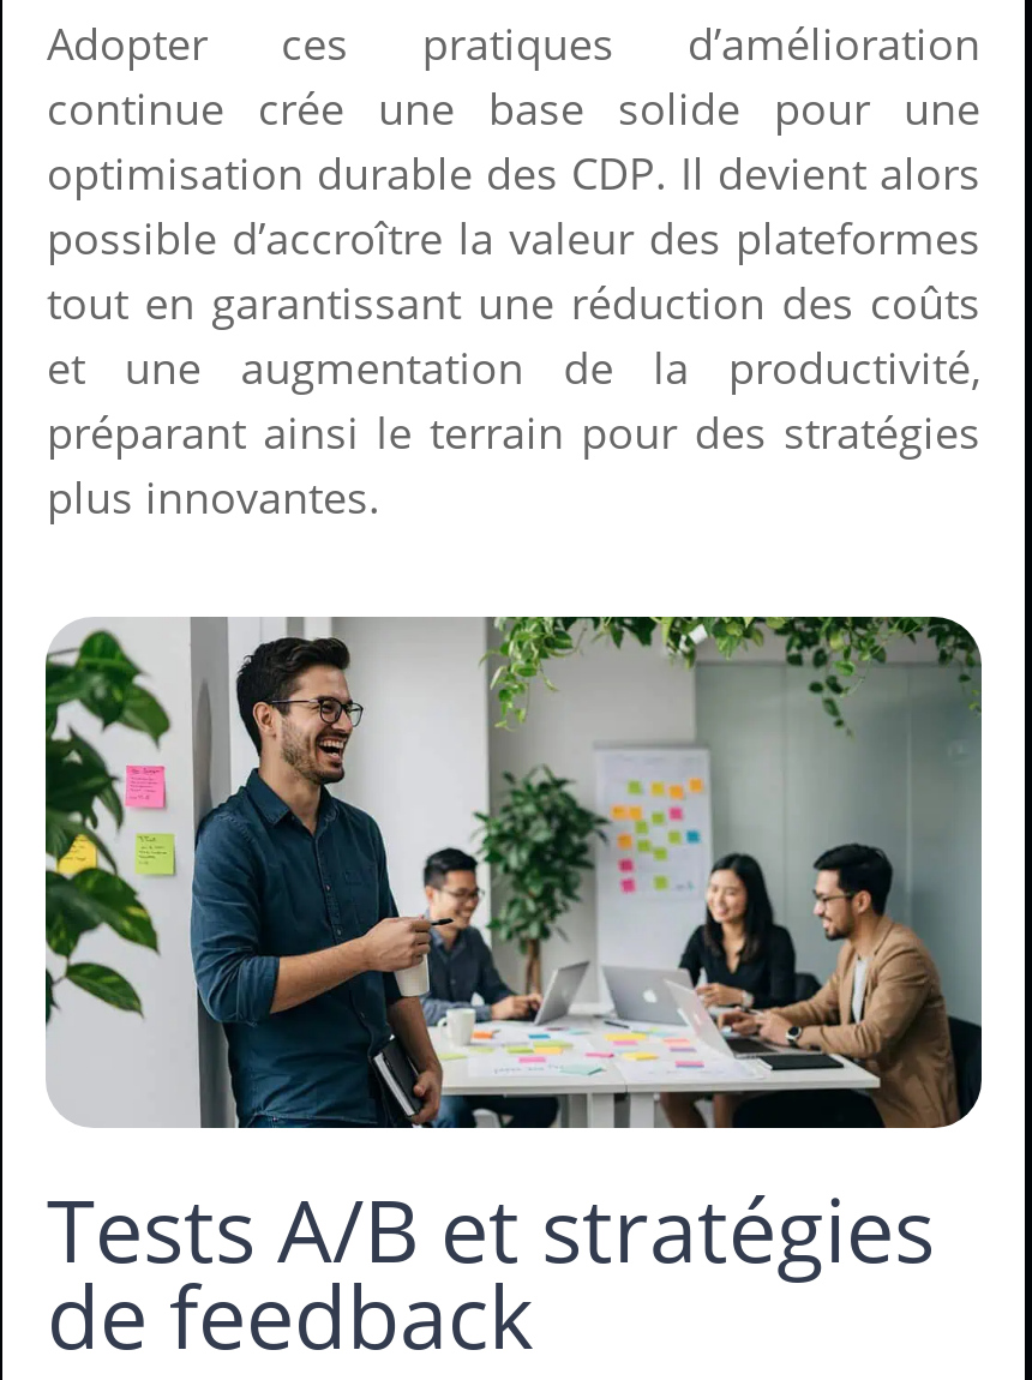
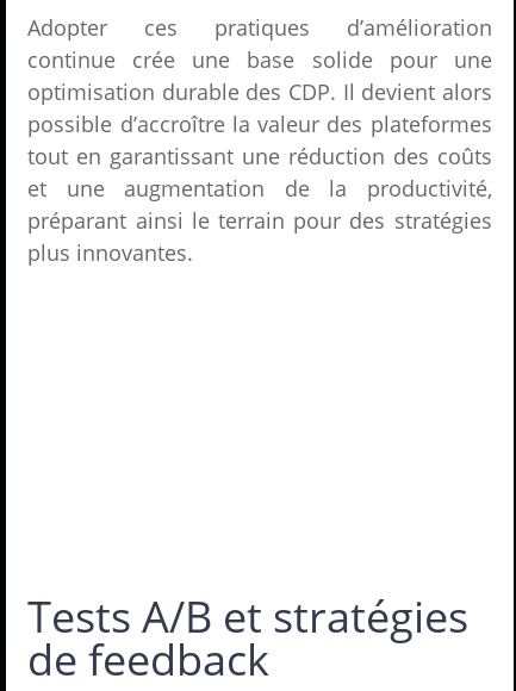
- [image]
